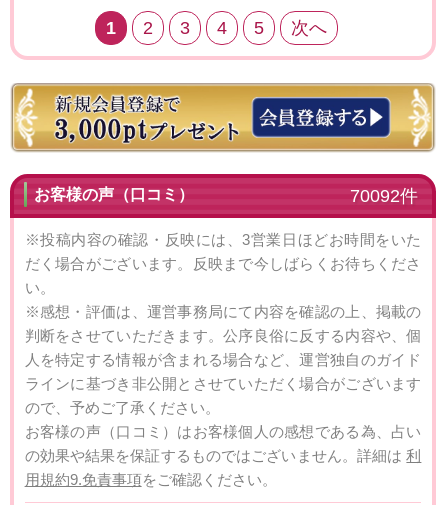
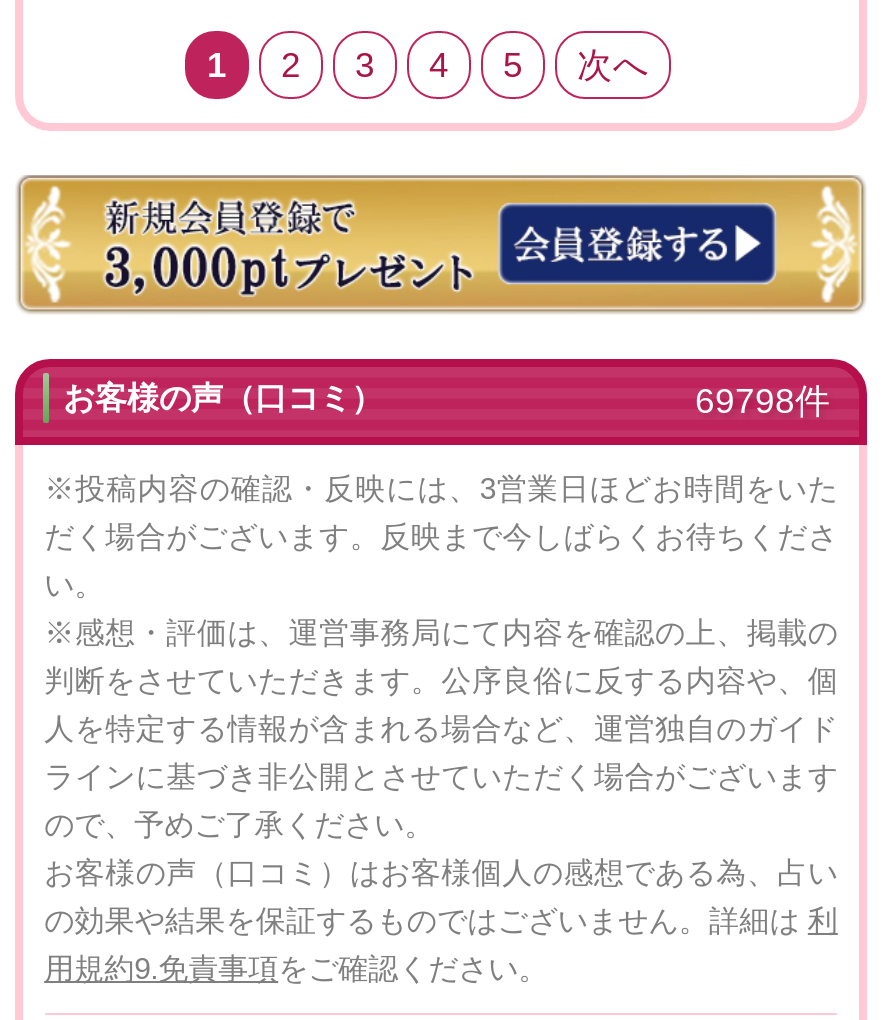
- 70092件
+ 69798件
